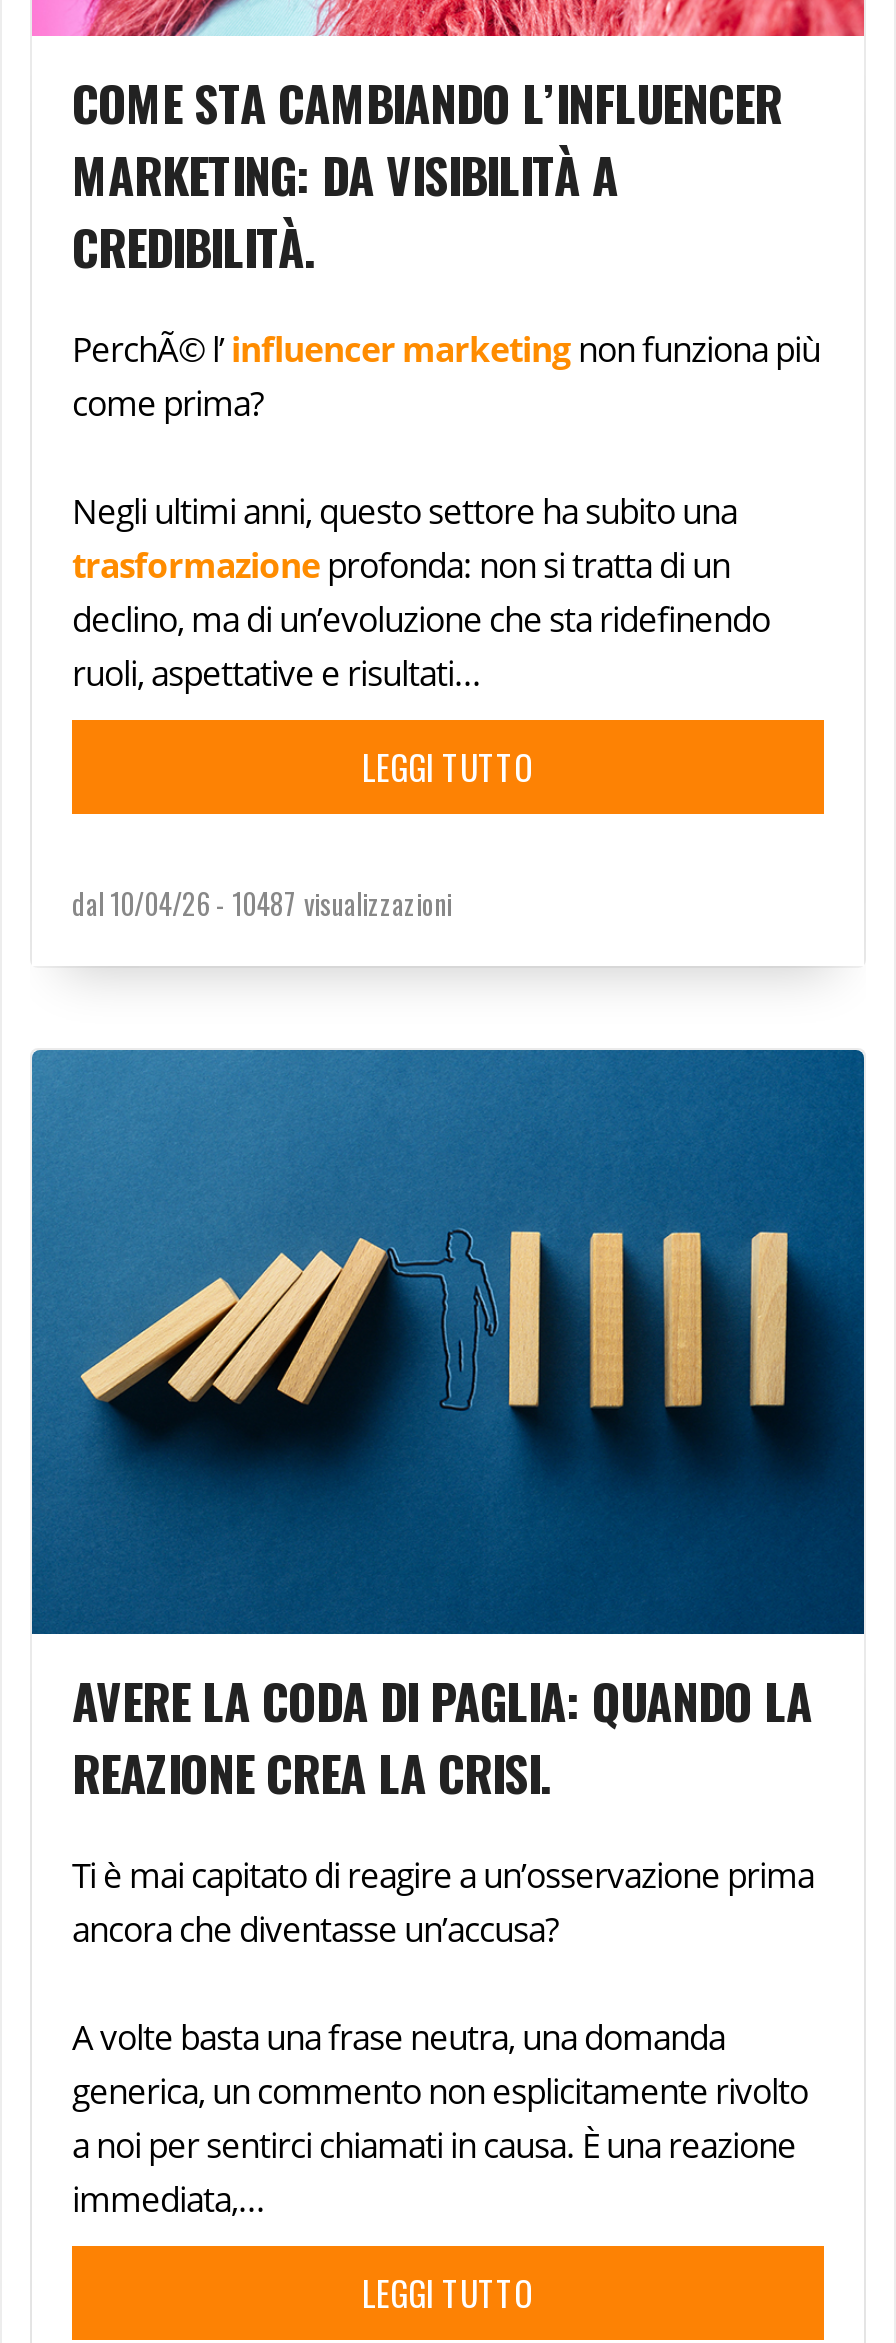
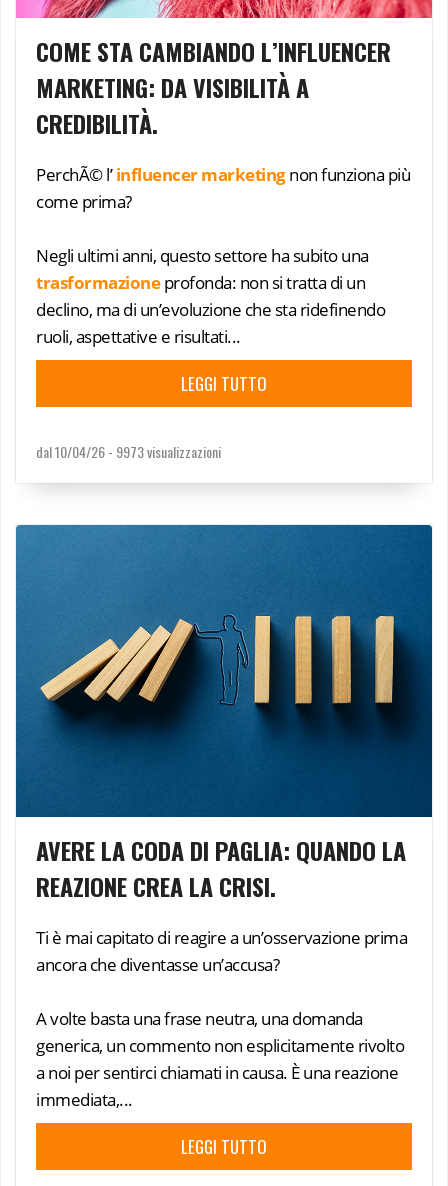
- dal 10/04/26 - 10487 visualizzazioni
+ dal 10/04/26 - 9973 visualizzazioni
